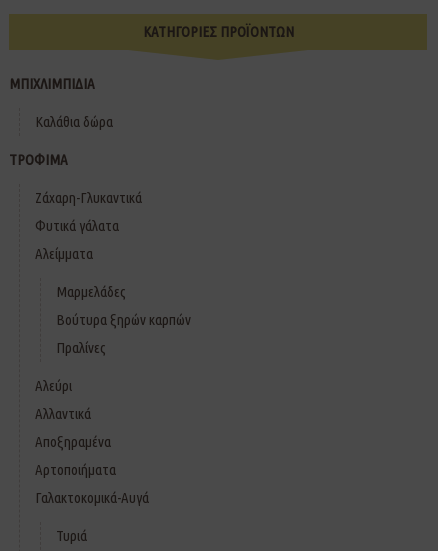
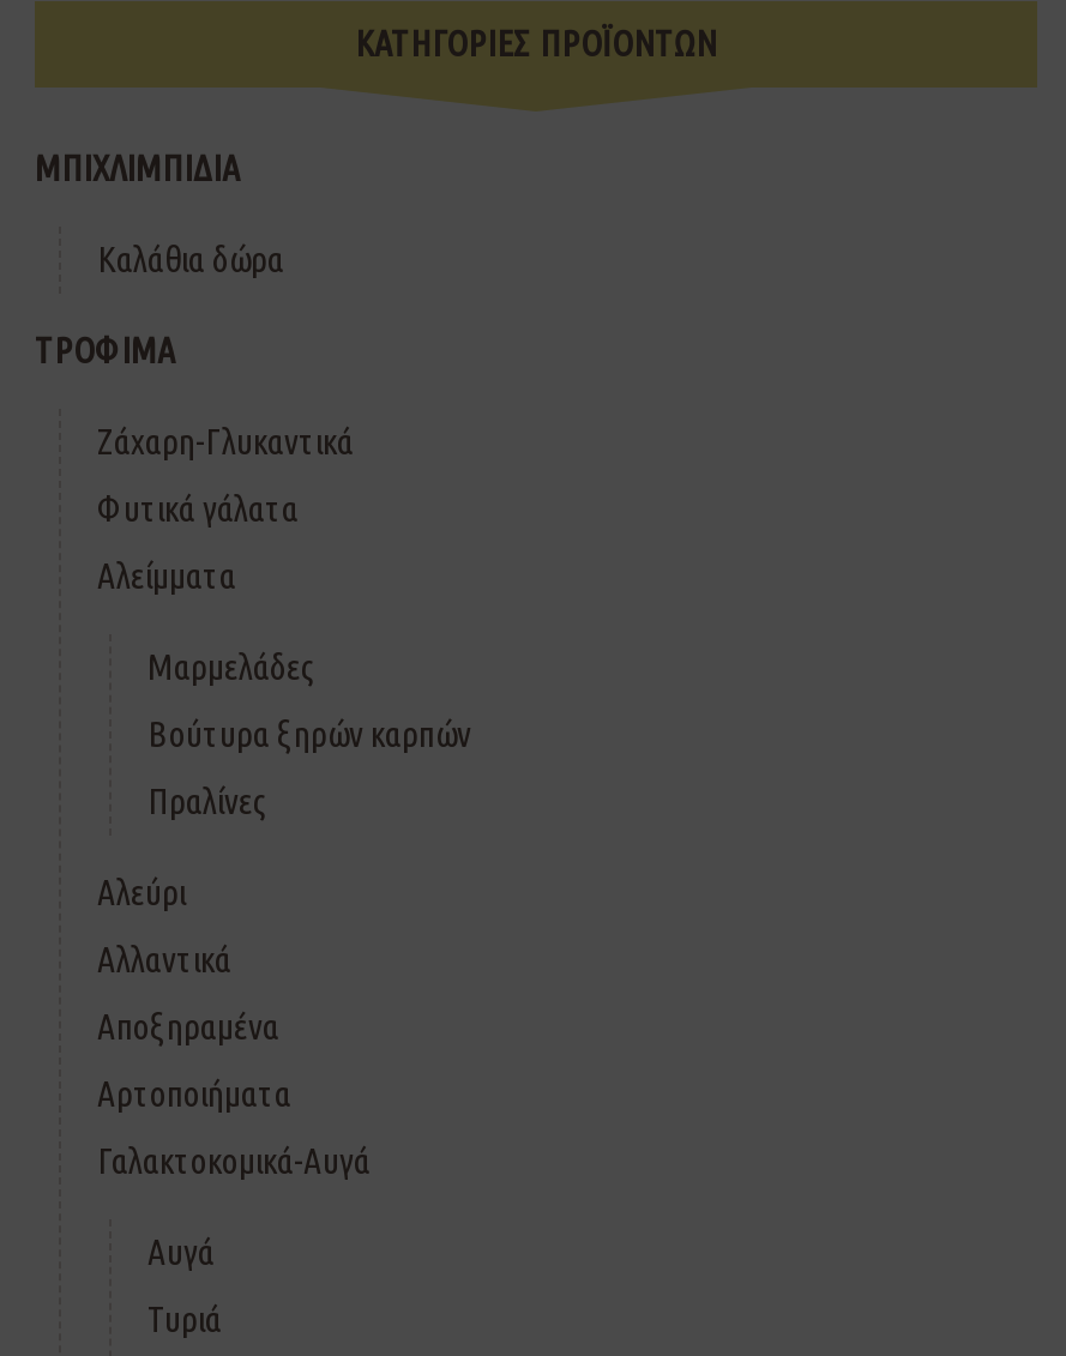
+ Αυγά
